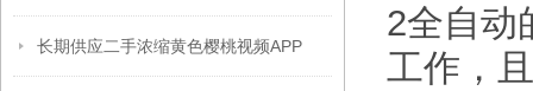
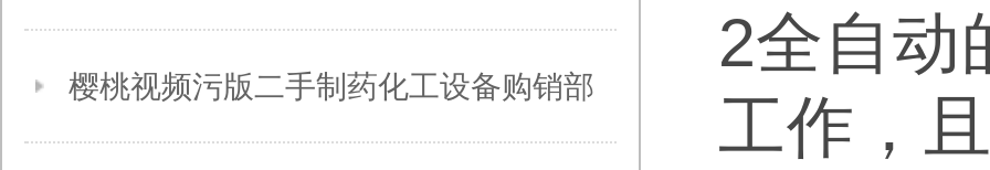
- 长期供应二手浓缩黄色樱桃视频APP
+ 樱桃视频污版二手制药化工设备购销部
